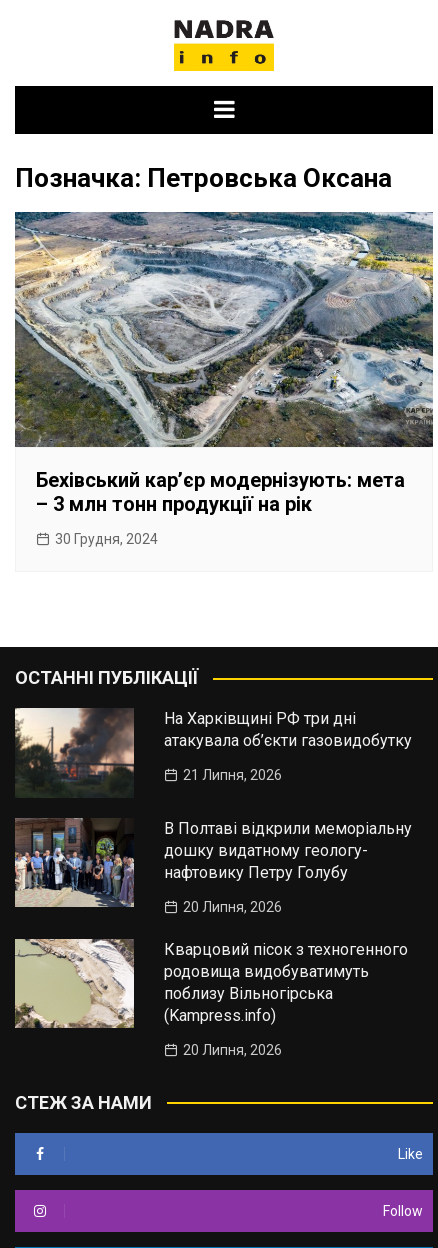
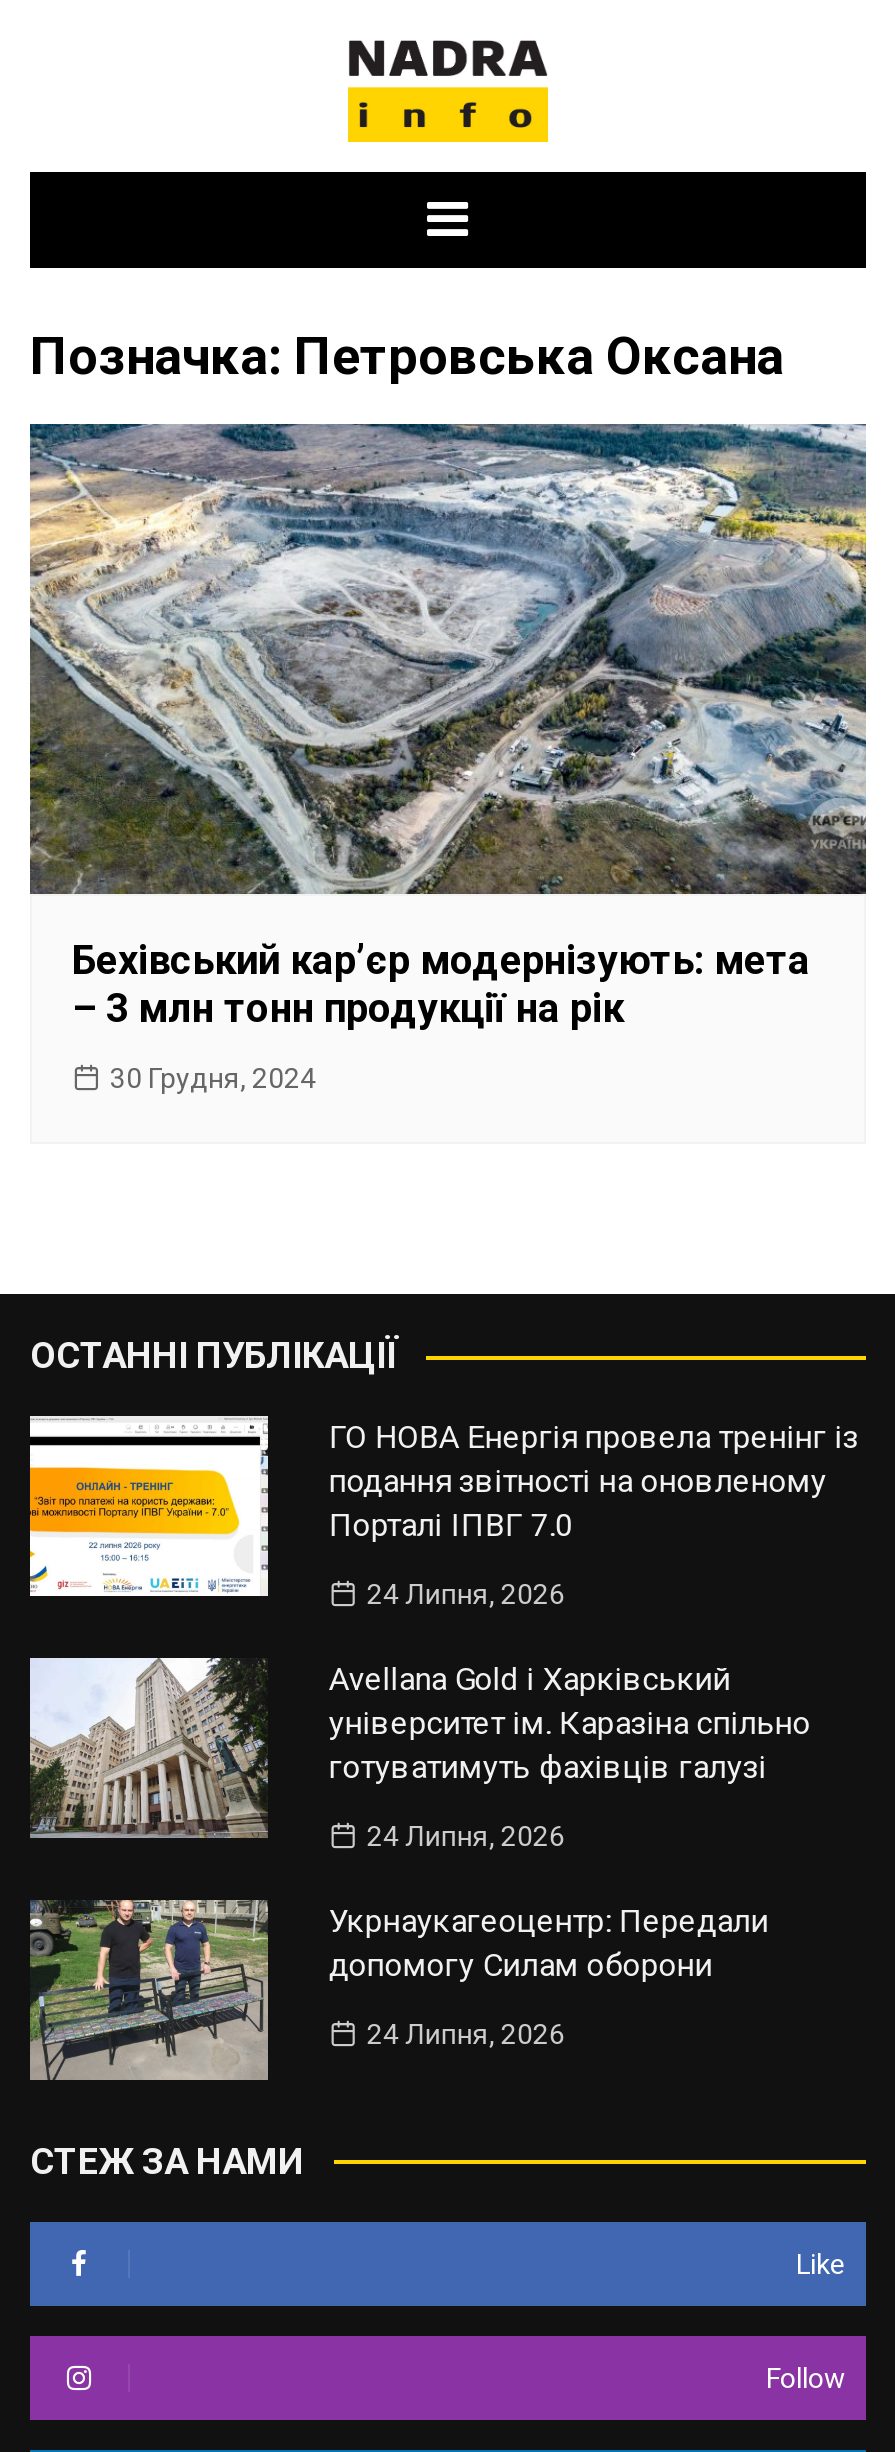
- [image]
- На Харківщині РФ три дні
- атакувала об’єкти газовидобутку
+ [image]
+ ГО НОВА Енергія провела тренінг із
+ подання звітності на оновленому
+ Порталі ІПВГ 7.0

- 21 Липня, 2026
+ 24 Липня, 2026

- [image]
- В Полтаві відкрили меморіальну
- дошку видатному геологу-
- нафтовику Петру Голубу
+ [image]
+ Avellana Gold і Харківський
+ університет ім. Каразіна спільно
+ готуватимуть фахівців галузі

- 20 Липня, 2026
+ 24 Липня, 2026

- [image]
- Кварцовий пісок з техногенного
- родовища видобуватимуть
- поблизу Вільногірська
- (Kampress.info)
+ [image]
+ Укрнаукагеоцентр: Передали
+ допомогу Силам оборони

- 20 Липня, 2026
+ 24 Липня, 2026
